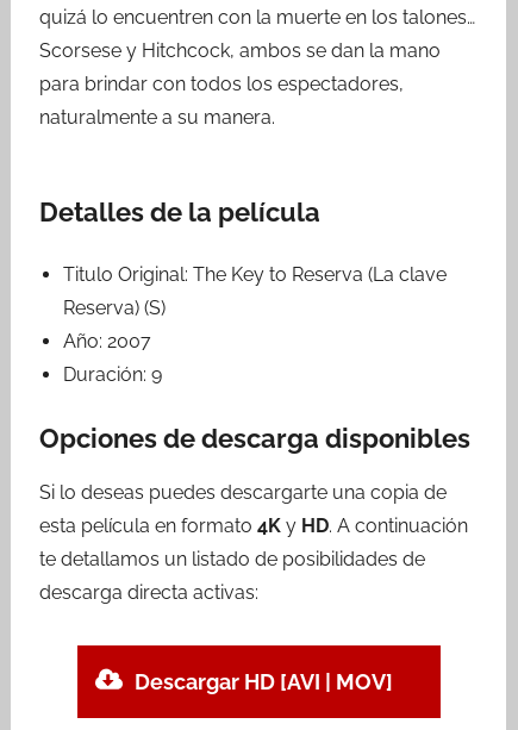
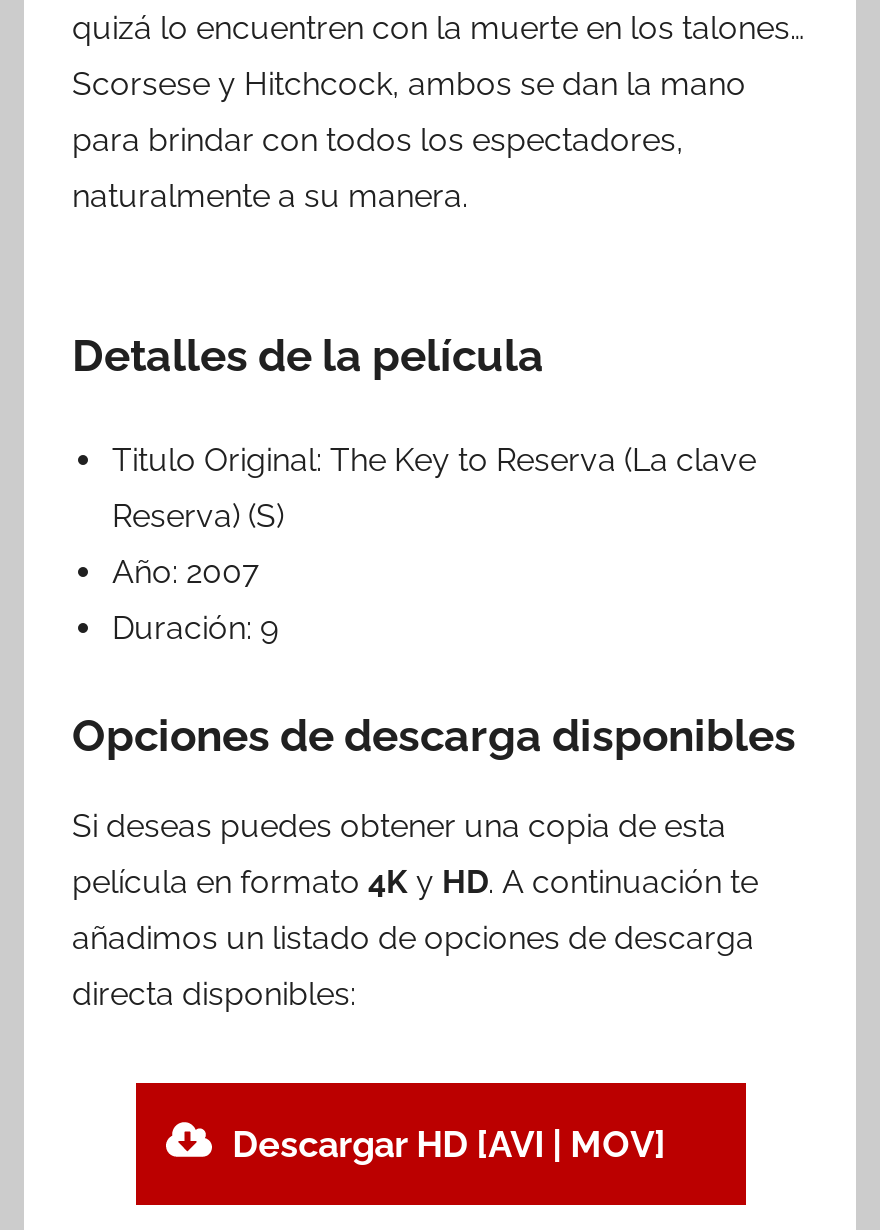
- Si lo deseas puedes descargarte una copia de
+ Si deseas puedes obtener una copia de esta

- esta película en formato 4K y HD. A continuación
+ película en formato 4K y HD. A continuación te

- te detallamos un listado de posibilidades de
+ añadimos un listado de opciones de descarga

- descarga directa activas:
+ directa disponibles:
